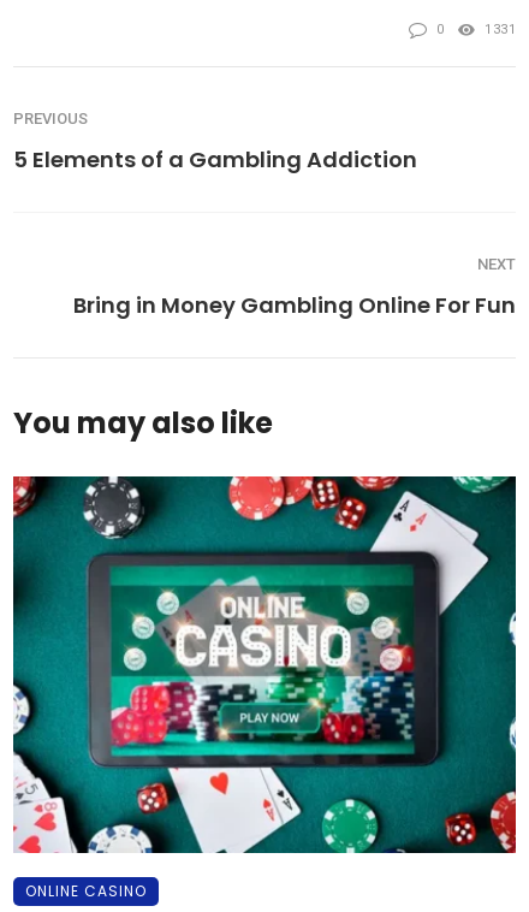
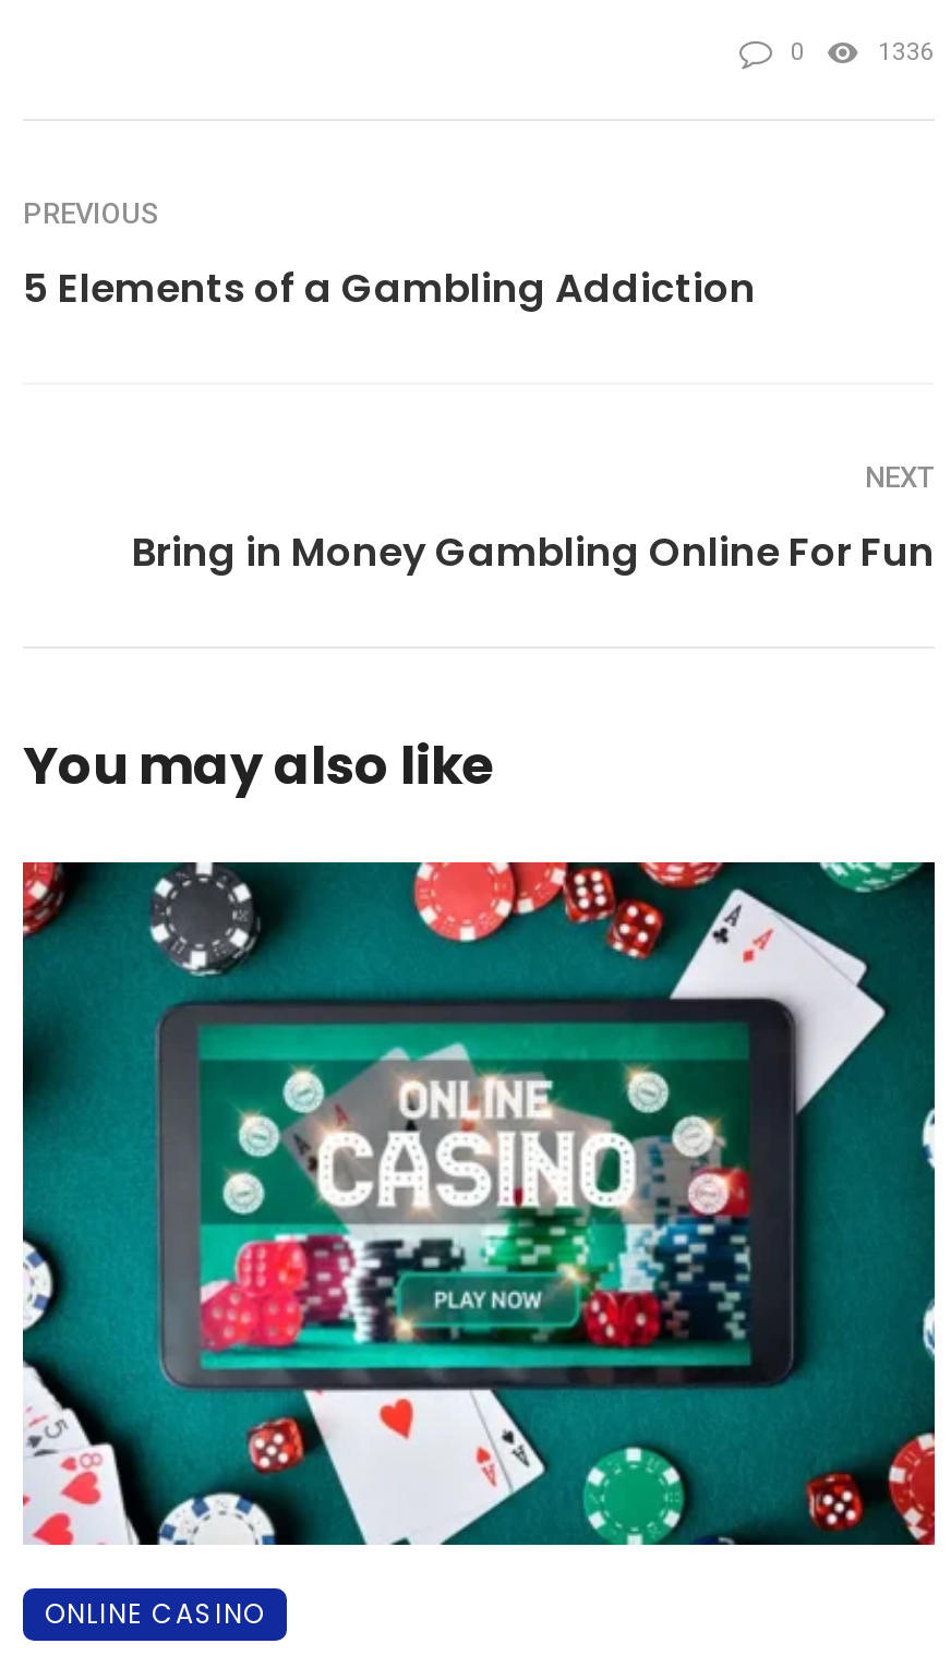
- 1331
+ 1336
